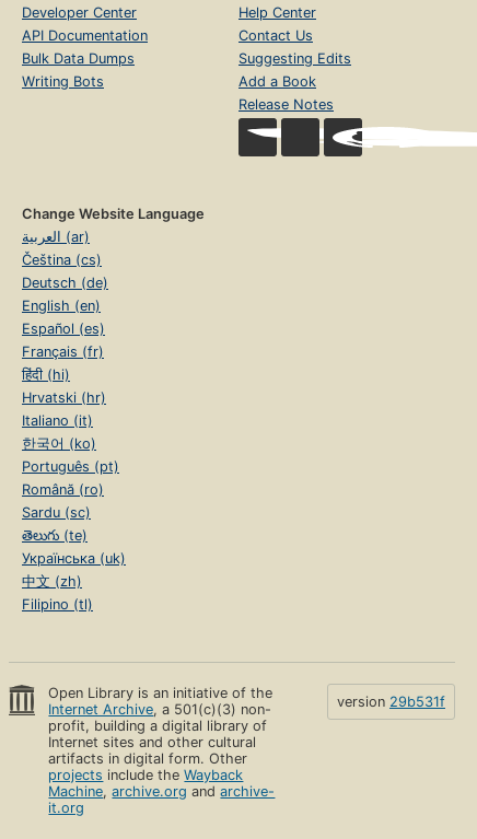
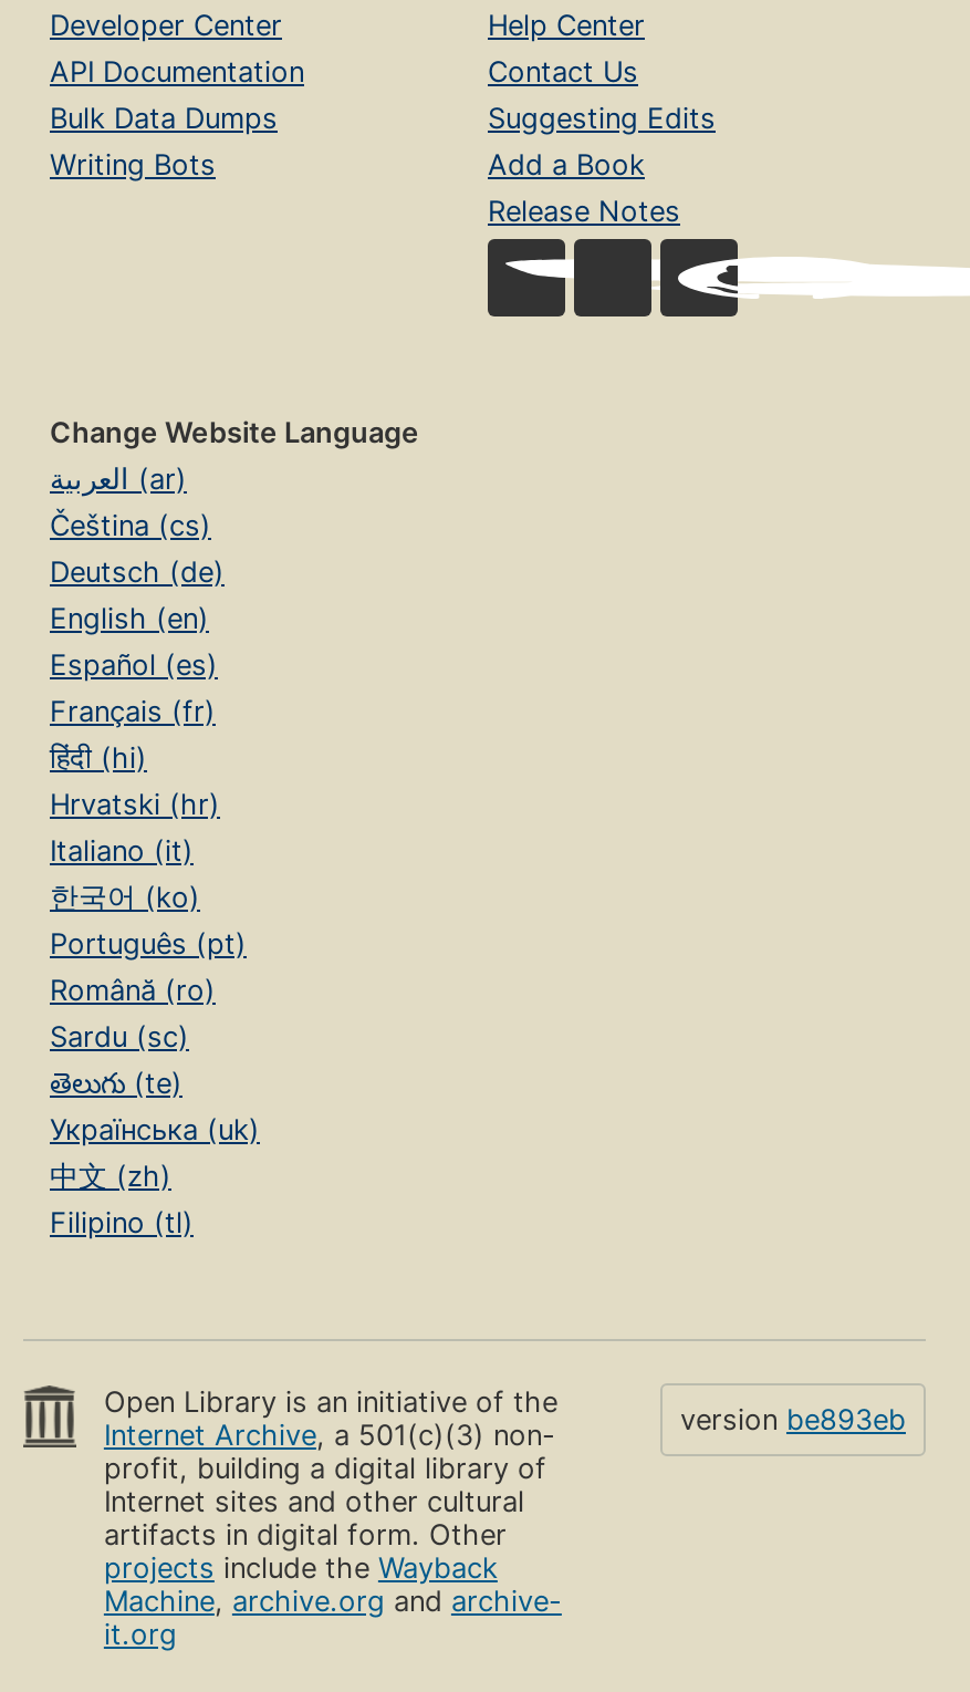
- version 29b531f
+ version be893eb
